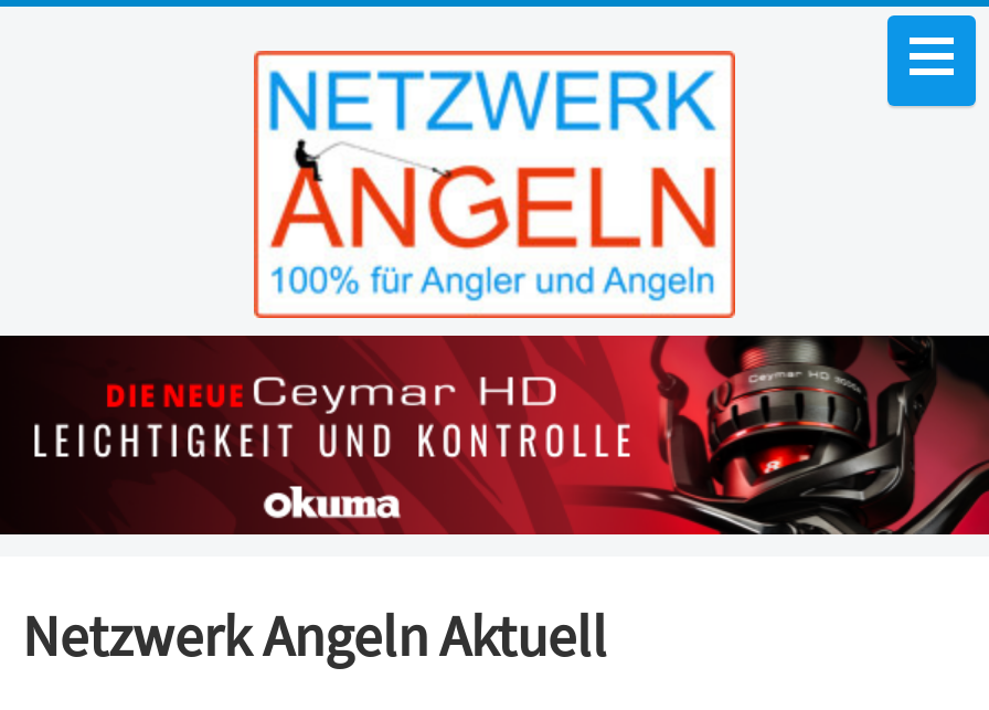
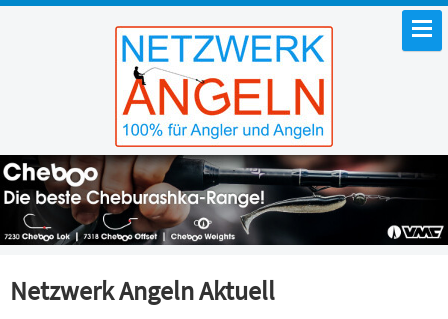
- [image]
+ [image]
